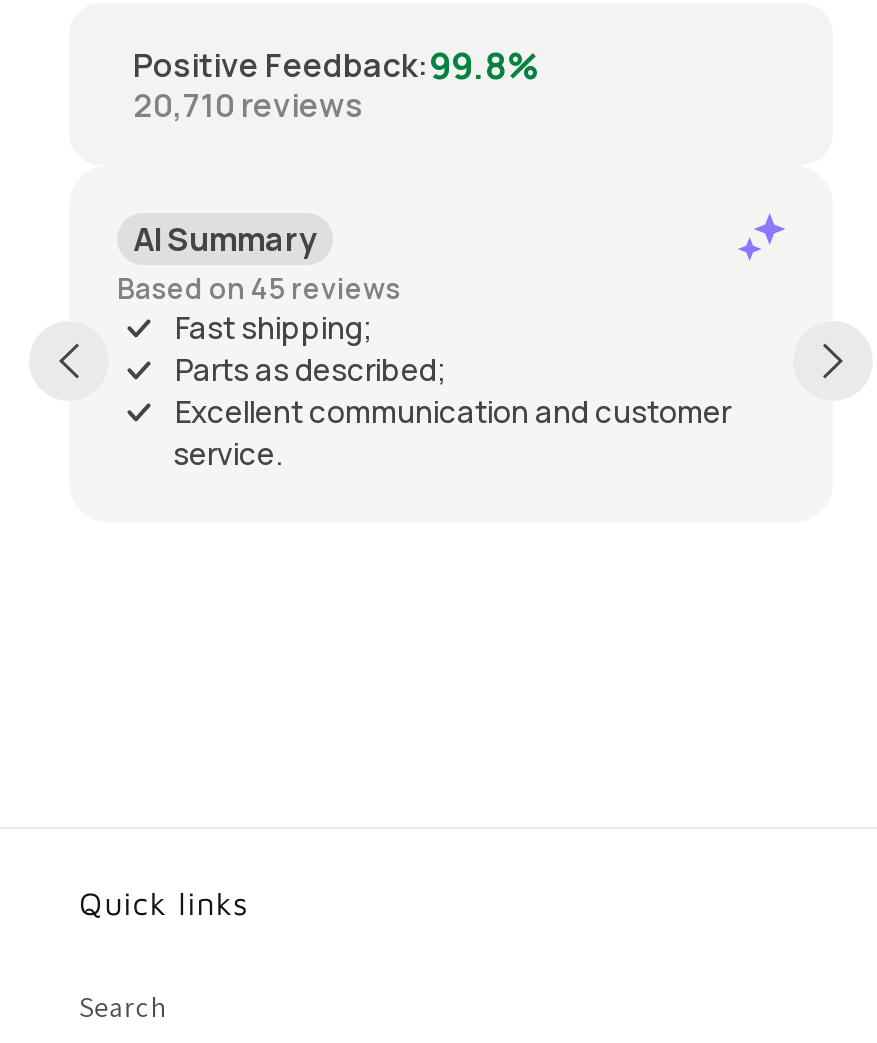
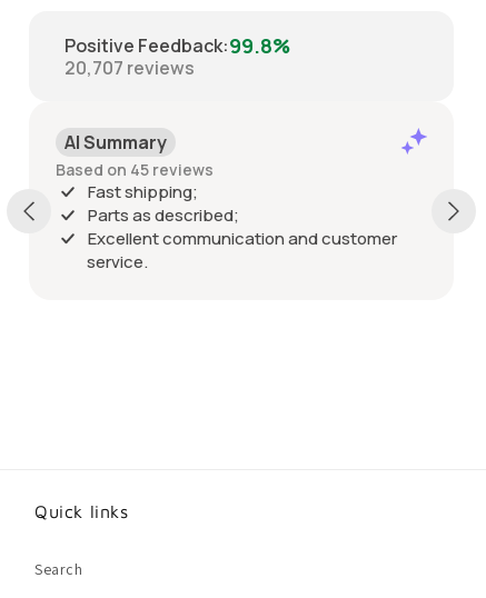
- 20,710 reviews
+ 20,707 reviews
